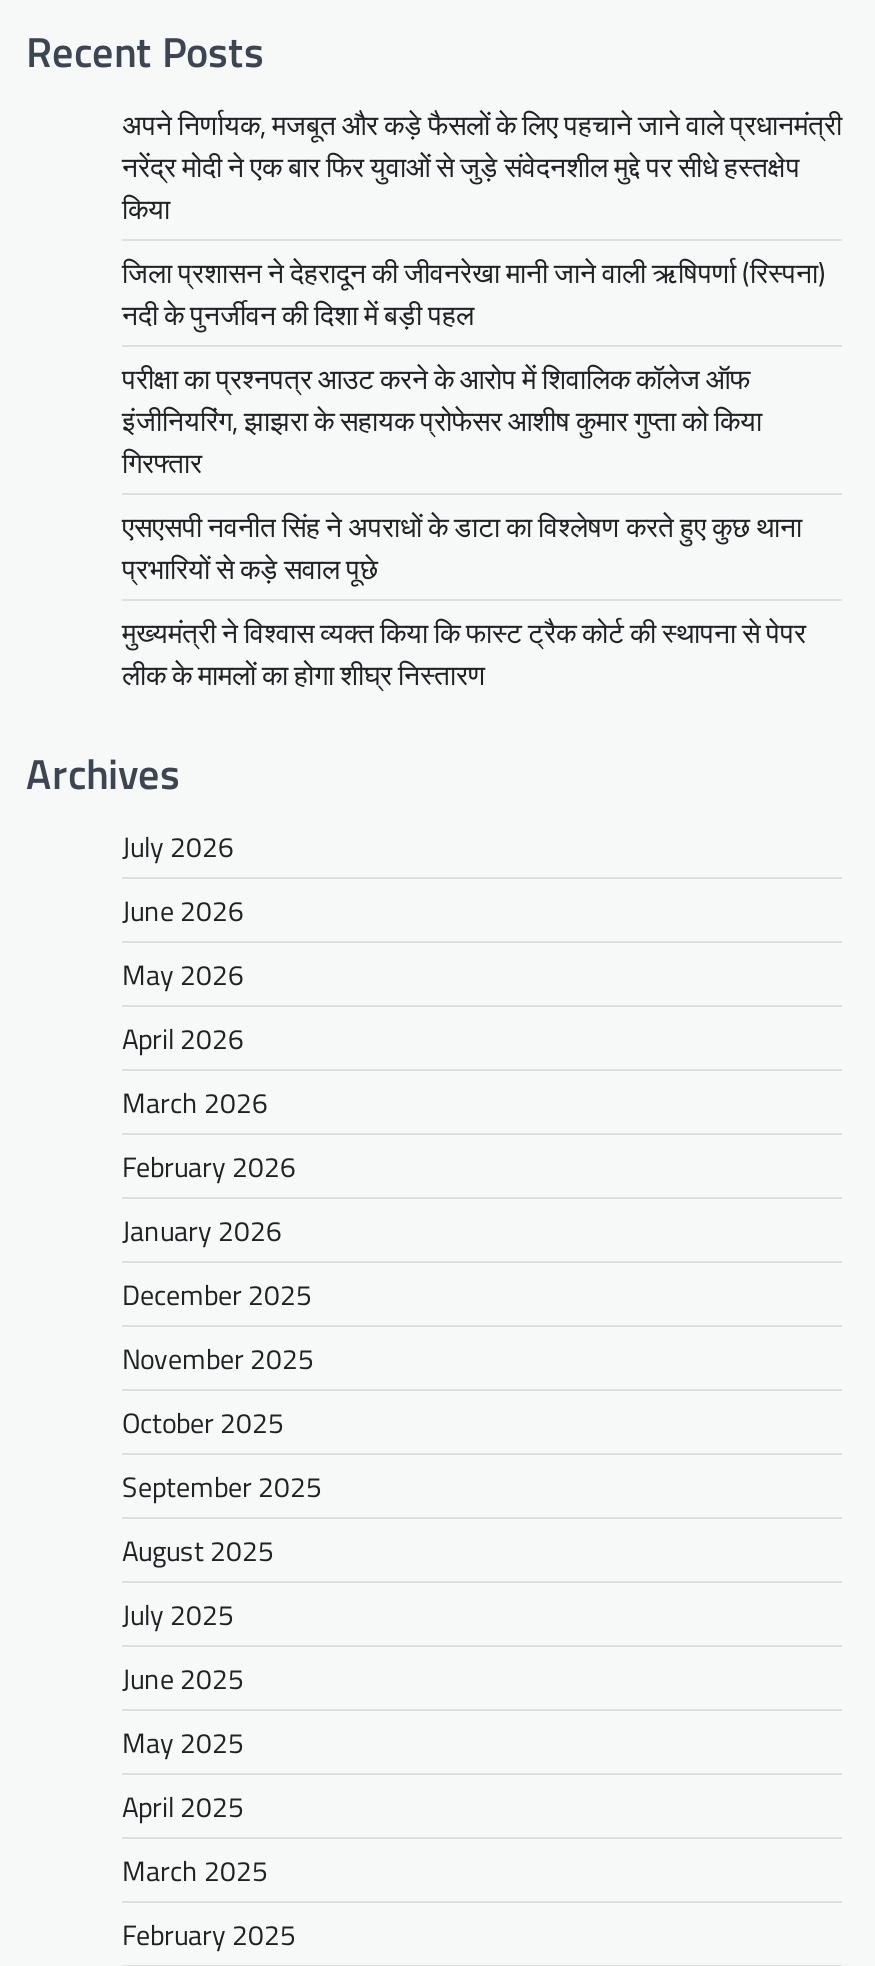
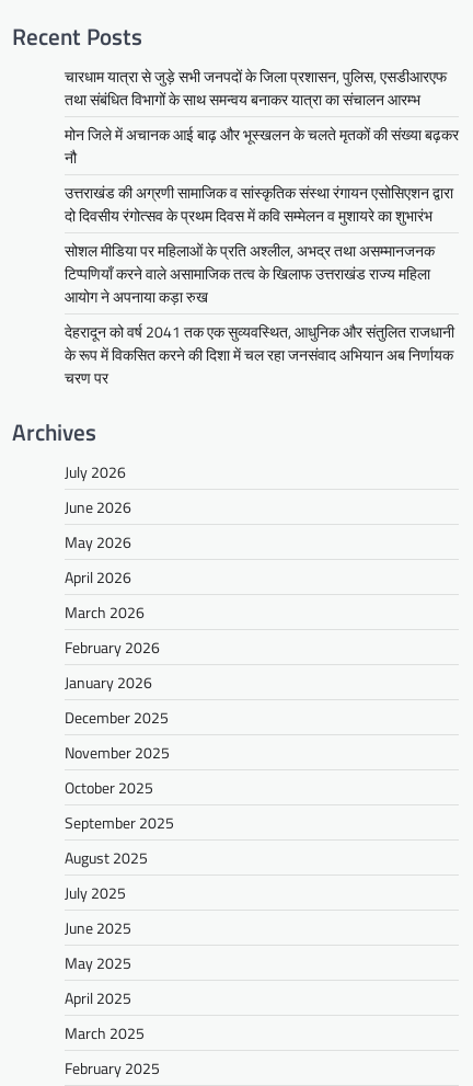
- अपने निर्णायक, मजबूत और कड़े फैसलों के लिए पहचाने जाने वाले प्रधानमंत्री
- नरेंद्र मोदी ने एक बार फिर युवाओं से जुड़े संवेदनशील मुद्दे पर सीधे हस्तक्षेप
- किया
+ चारधाम यात्रा से जुड़े सभी जनपदों के जिला प्रशासन, पुलिस, एसडीआरएफ
+ तथा संबंधित विभागों के साथ समन्वय बनाकर यात्रा का संचालन आरम्भ

- जिला प्रशासन ने देहरादून की जीवनरेखा मानी जाने वाली ऋषिपर्णा (रिस्पना)
- नदी के पुनर्जीवन की दिशा में बड़ी पहल
+ मोन जिले में अचानक आई बाढ़ और भूस्खलन के चलते मृतकों की संख्या बढ़कर
+ नौ

- परीक्षा का प्रश्नपत्र आउट करने के आरोप में शिवालिक कॉलेज ऑफ
- इंजीनियरिंग, झाझरा के सहायक प्रोफेसर आशीष कुमार गुप्ता को किया
- गिरफ्तार
+ उत्तराखंड की अग्रणी सामाजिक व सांस्कृतिक संस्था रंगायन एसोसिएशन द्वारा
+ दो दिवसीय रंगोत्सव के प्रथम दिवस में कवि सम्मेलन व मुशायरे का शुभारंभ

- एसएसपी नवनीत सिंह ने अपराधों के डाटा का विश्लेषण करते हुए कुछ थाना
- प्रभारियों से कड़े सवाल पूछे
+ सोशल मीडिया पर महिलाओं के प्रति अश्लील, अभद्र तथा असम्मानजनक
+ टिप्पणियाँ करने वाले असामाजिक तत्व के खिलाफ उत्तराखंड राज्य महिला
+ आयोग ने अपनाया कड़ा रुख

- मुख्यमंत्री ने विश्वास व्यक्त किया कि फास्ट ट्रैक कोर्ट की स्थापना से पेपर
- लीक के मामलों का होगा शीघ्र निस्तारण
+ देहरादून को वर्ष 2041 तक एक सुव्यवस्थित, आधुनिक और संतुलित राजधानी
+ के रूप में विकसित करने की दिशा में चल रहा जनसंवाद अभियान अब निर्णायक
+ चरण पर
